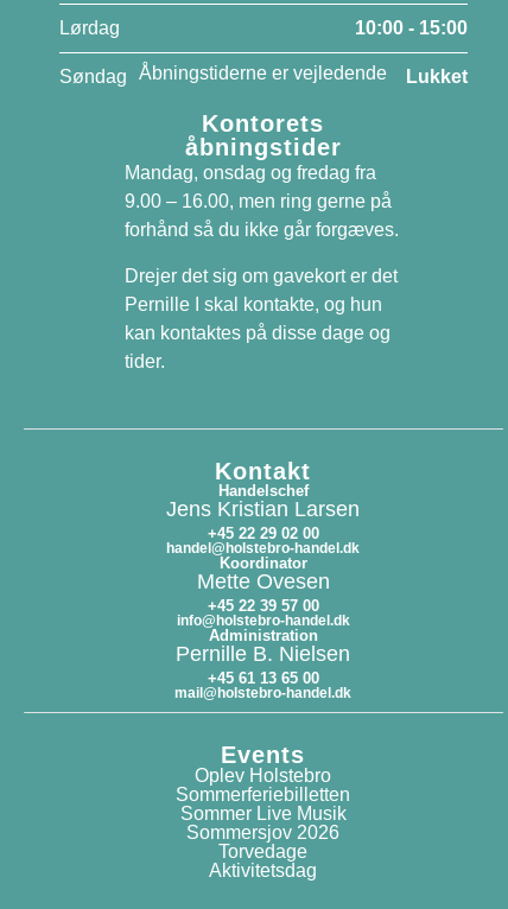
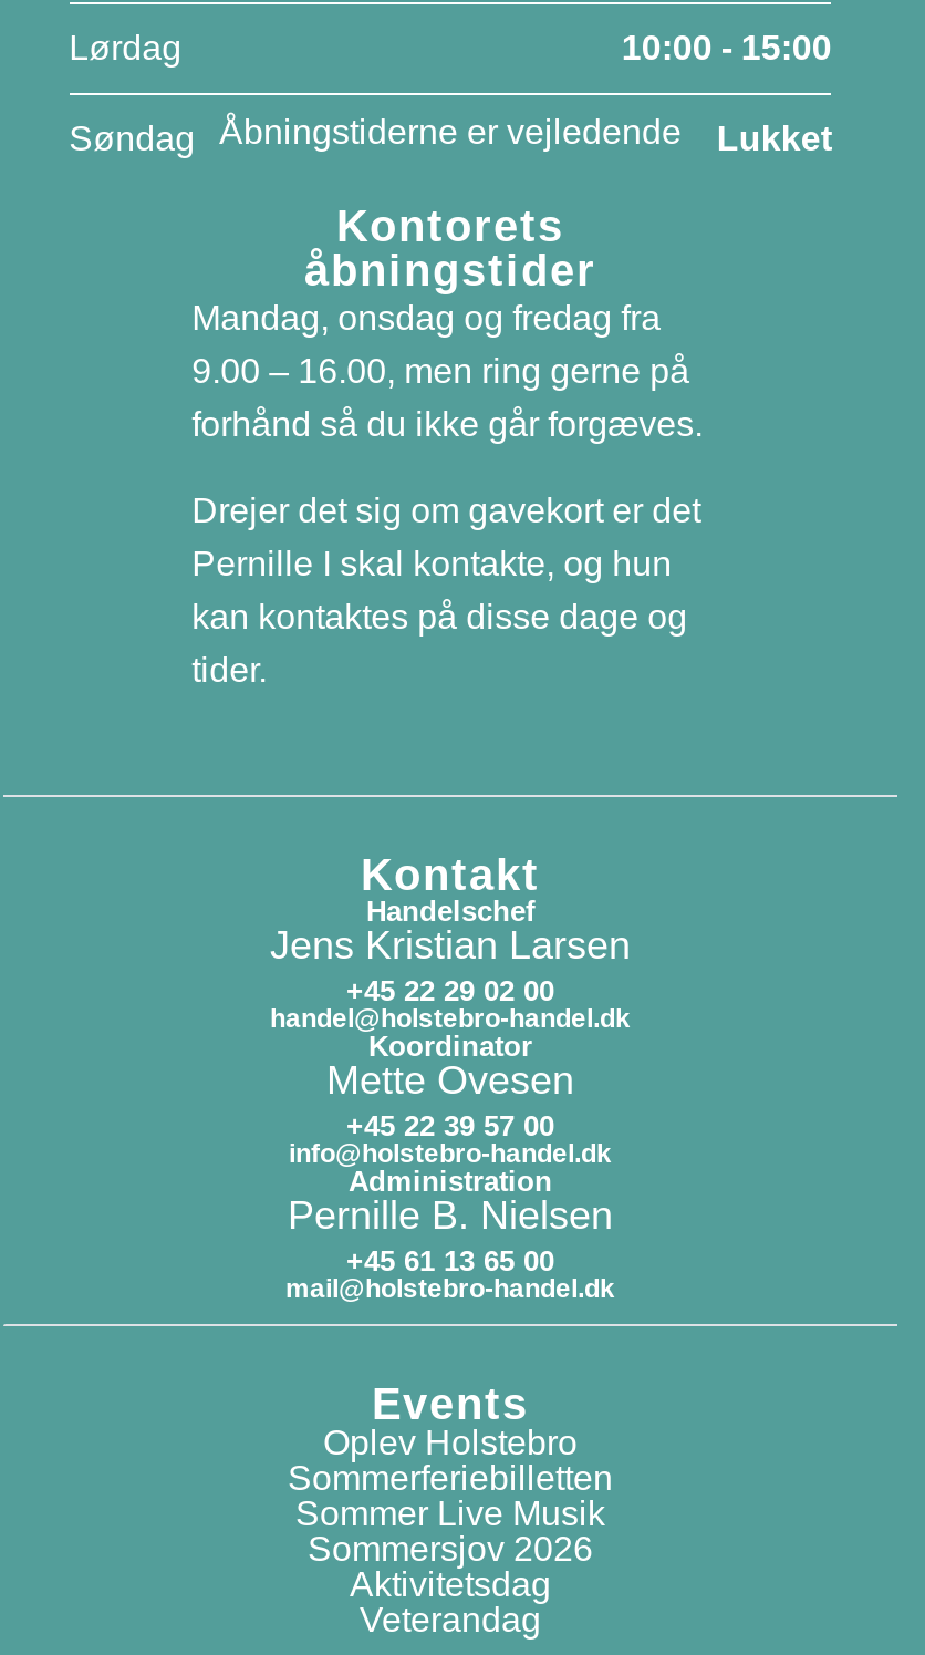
- Torvedage

+ Veterandag
